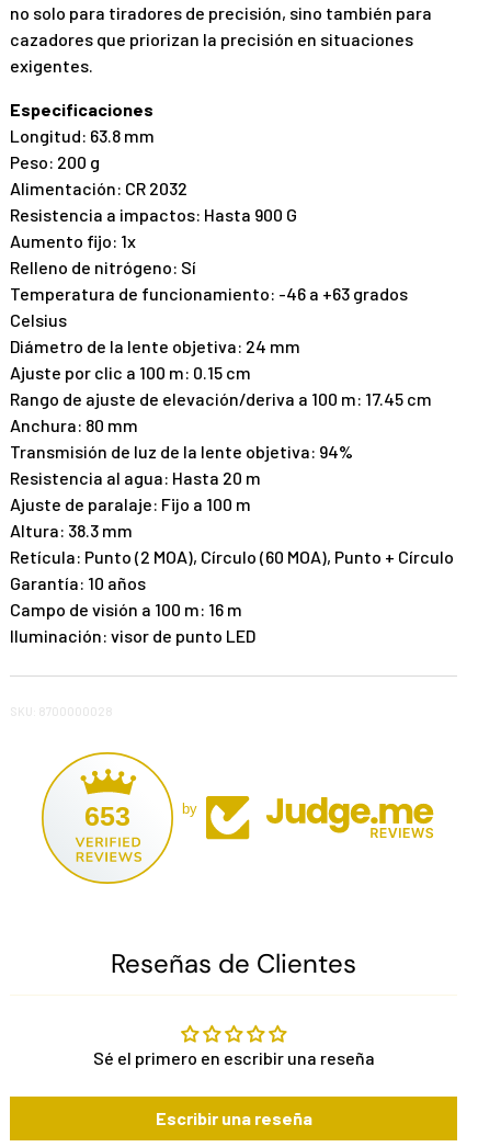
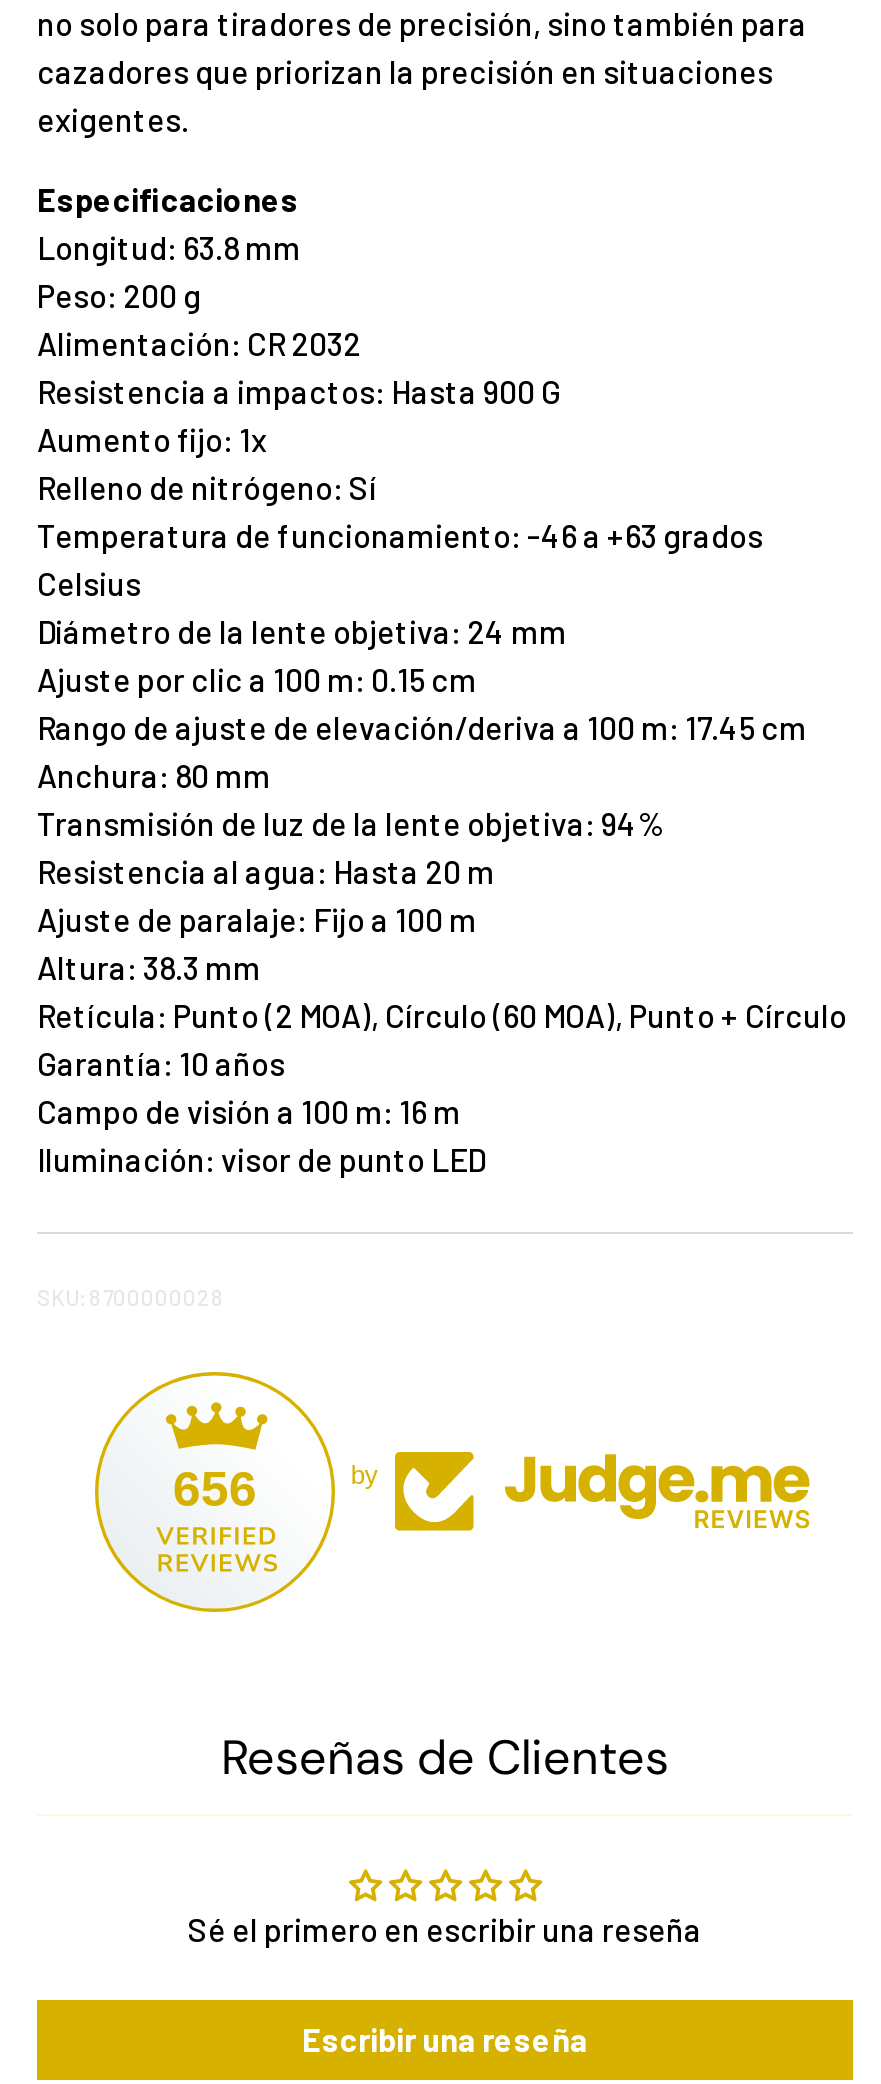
- 653
+ 656
